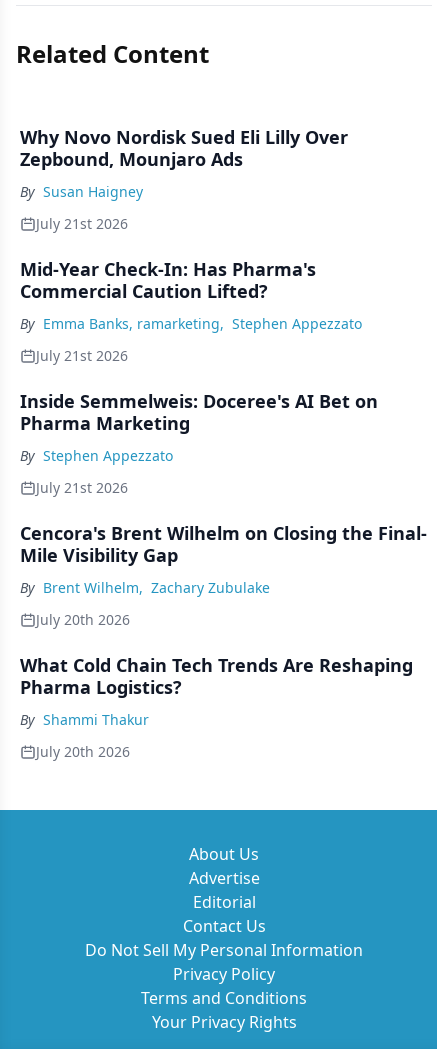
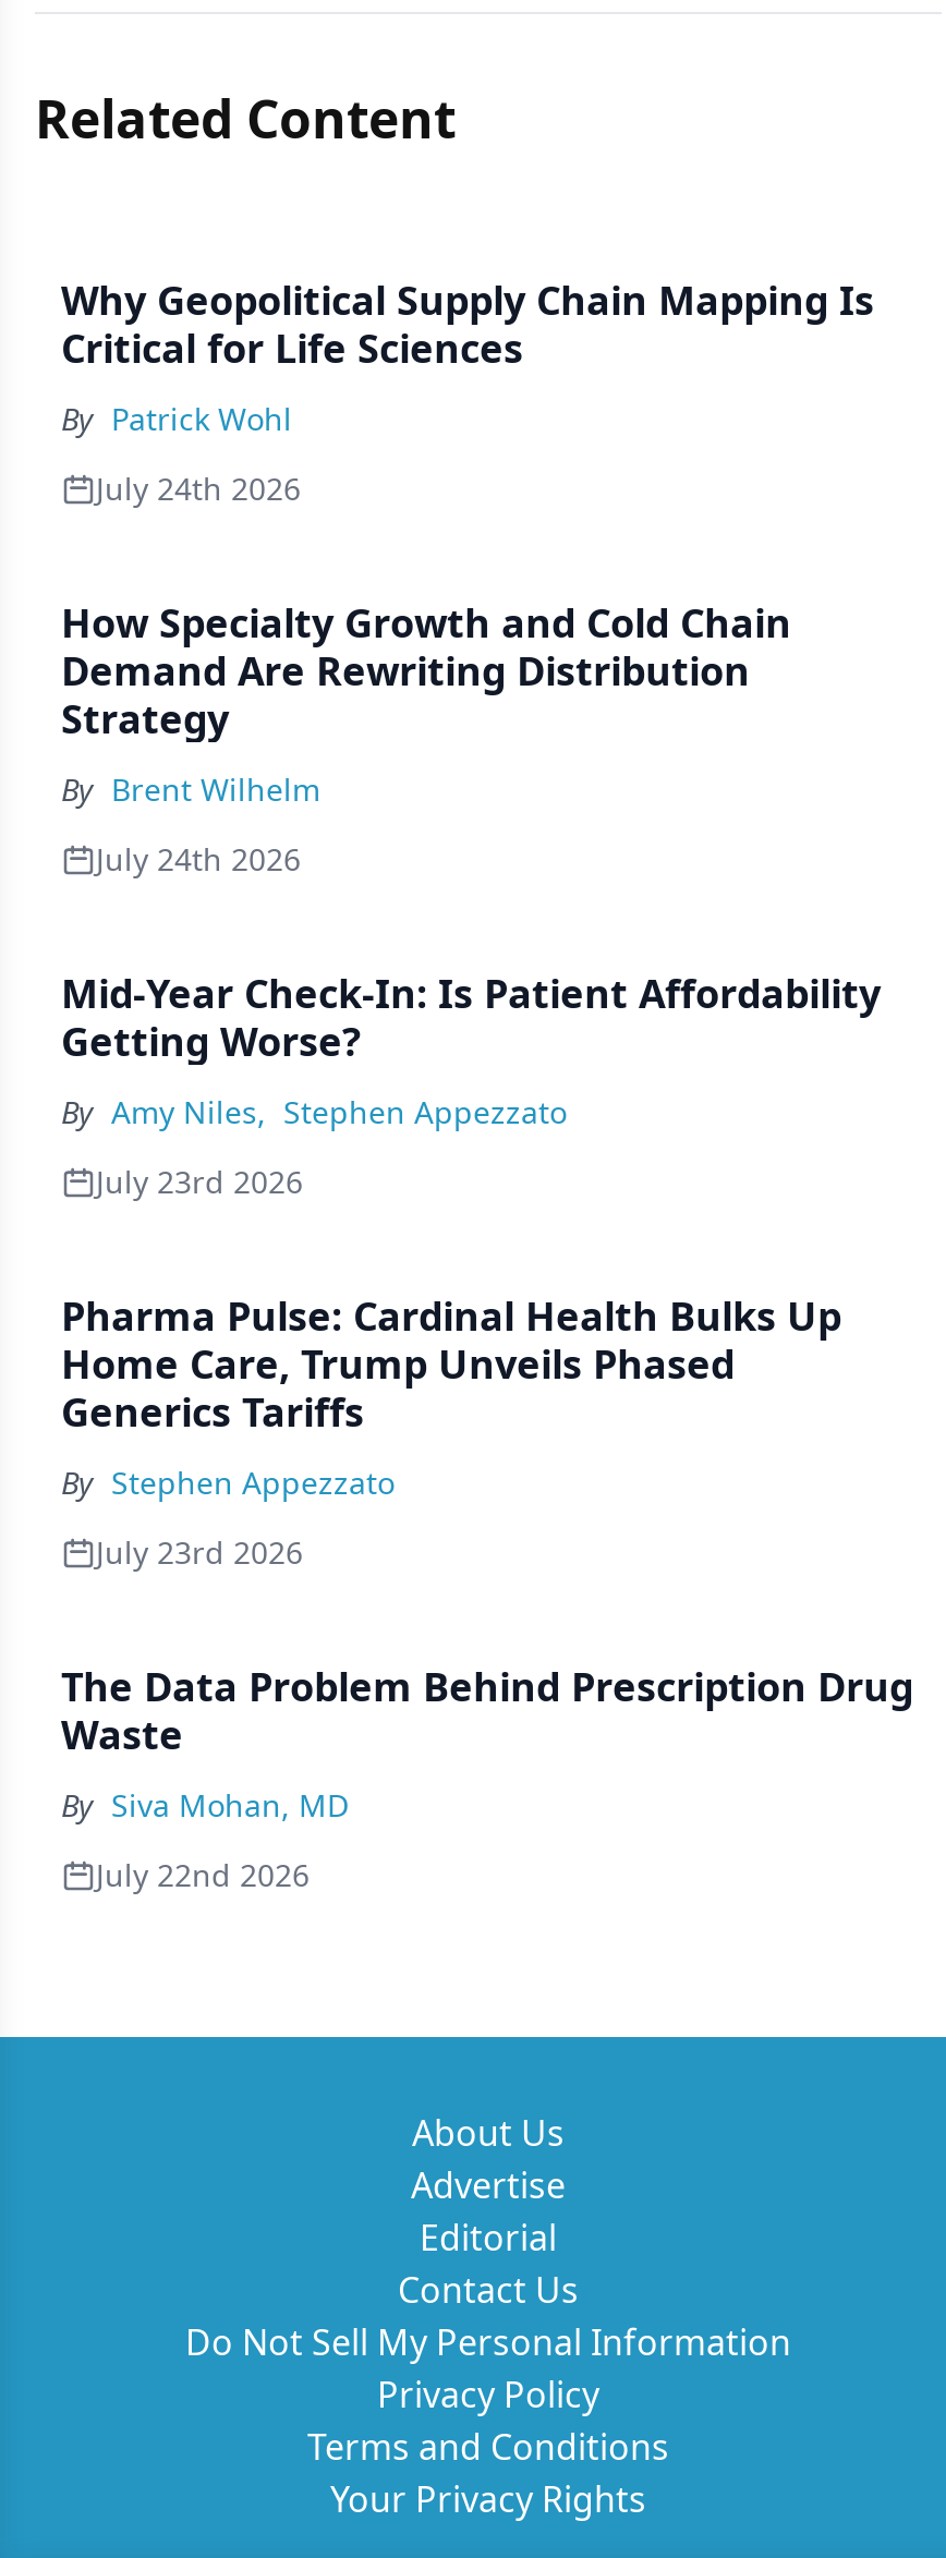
- Why Novo Nordisk Sued Eli Lilly Over
- Zepbound, Mounjaro Ads
- By Susan Haigney
- July 21st 2026
- Mid-Year Check-In: Has Pharma's
- Commercial Caution Lifted?
- By Emma Banks, ramarketing, Stephen Appezzato
- July 21st 2026
- Inside Semmelweis: Doceree's AI Bet on
- Pharma Marketing
+ Why Geopolitical Supply Chain Mapping Is
+ Critical for Life Sciences
+ By Patrick Wohl
+ July 24th 2026
+ How Specialty Growth and Cold Chain
+ Demand Are Rewriting Distribution
+ Strategy
+ By Brent Wilhelm
+ July 24th 2026
+ Mid-Year Check-In: Is Patient Affordability
+ Getting Worse?
+ By Amy Niles, Stephen Appezzato
+ July 23rd 2026
+ Pharma Pulse: Cardinal Health Bulks Up
+ Home Care, Trump Unveils Phased
+ Generics Tariffs

moved down: By Stephen Appezzato

- July 21st 2026
- Cencora's Brent Wilhelm on Closing the Final-
- Mile Visibility Gap
- By Brent Wilhelm, Zachary Zubulake
- July 20th 2026
- What Cold Chain Tech Trends Are Reshaping
- Pharma Logistics?
- By Shammi Thakur
- July 20th 2026
+ July 23rd 2026
+ The Data Problem Behind Prescription Drug
+ Waste
+ By Siva Mohan, MD
+ July 22nd 2026
